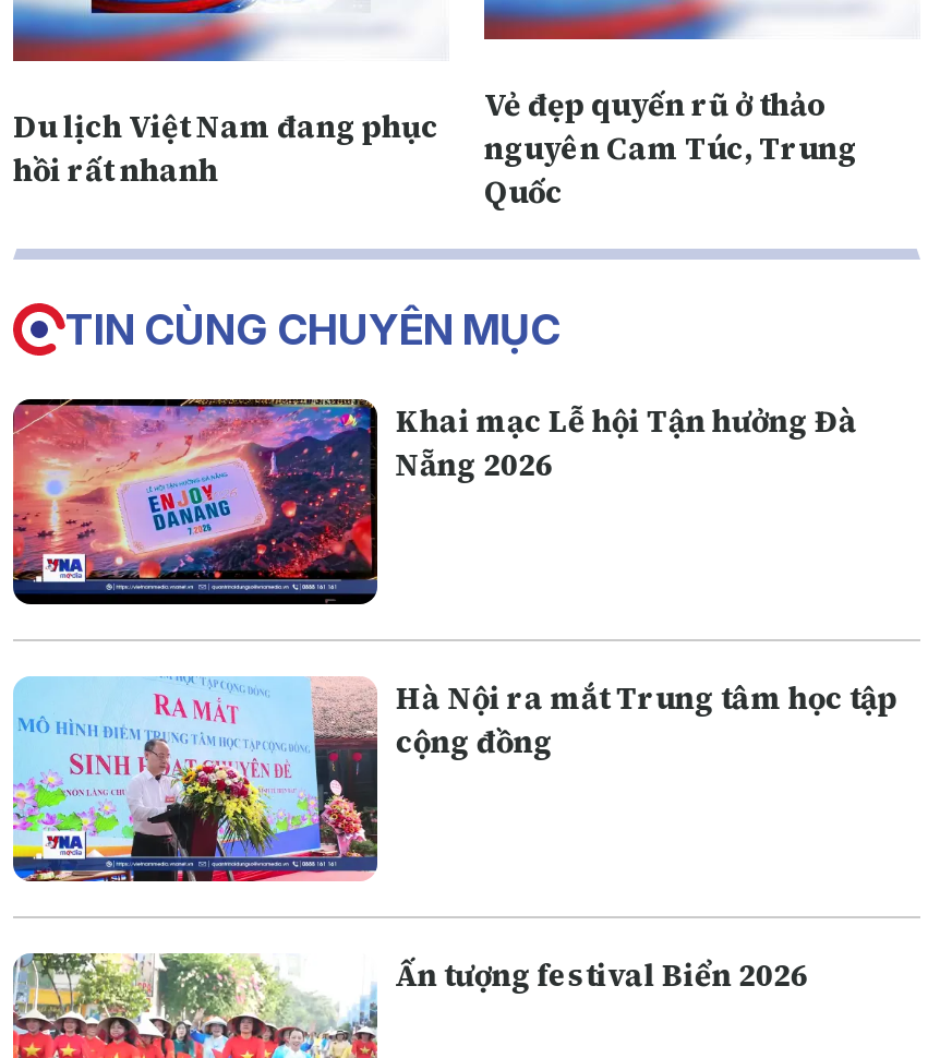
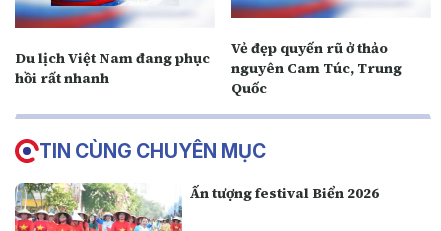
- [image]
- Khai mạc Lễ hội Tận hưởng Đà
- Nẵng 2026

- [image]
- Hà Nội ra mắt Trung tâm học tập
- cộng đồng
